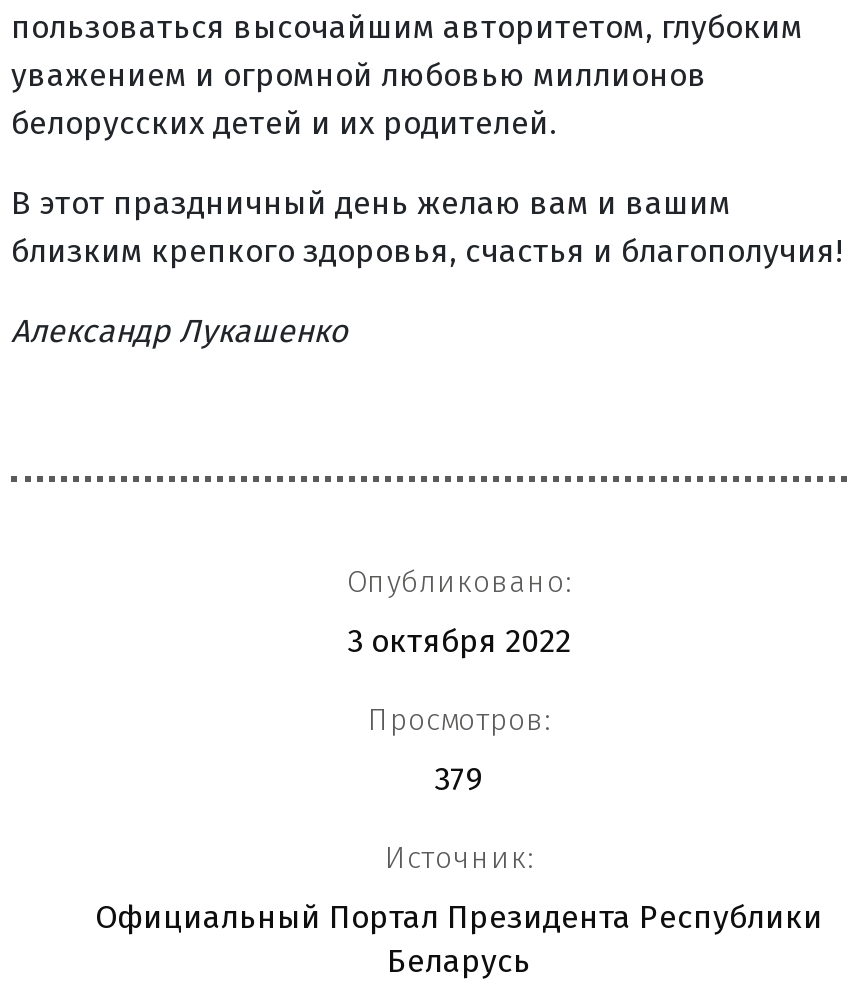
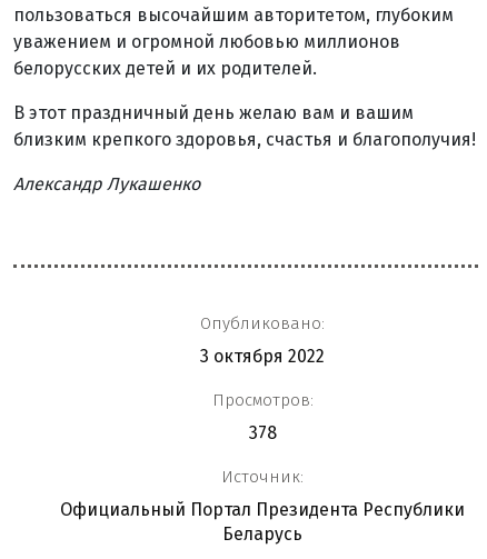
- 379
+ 378
